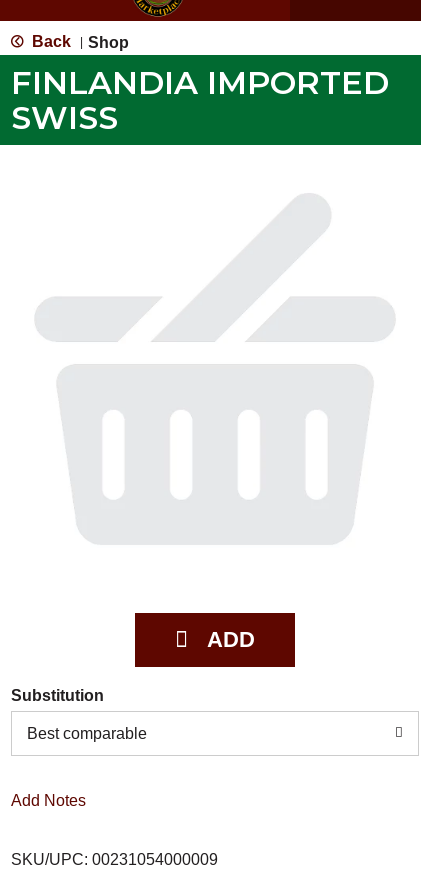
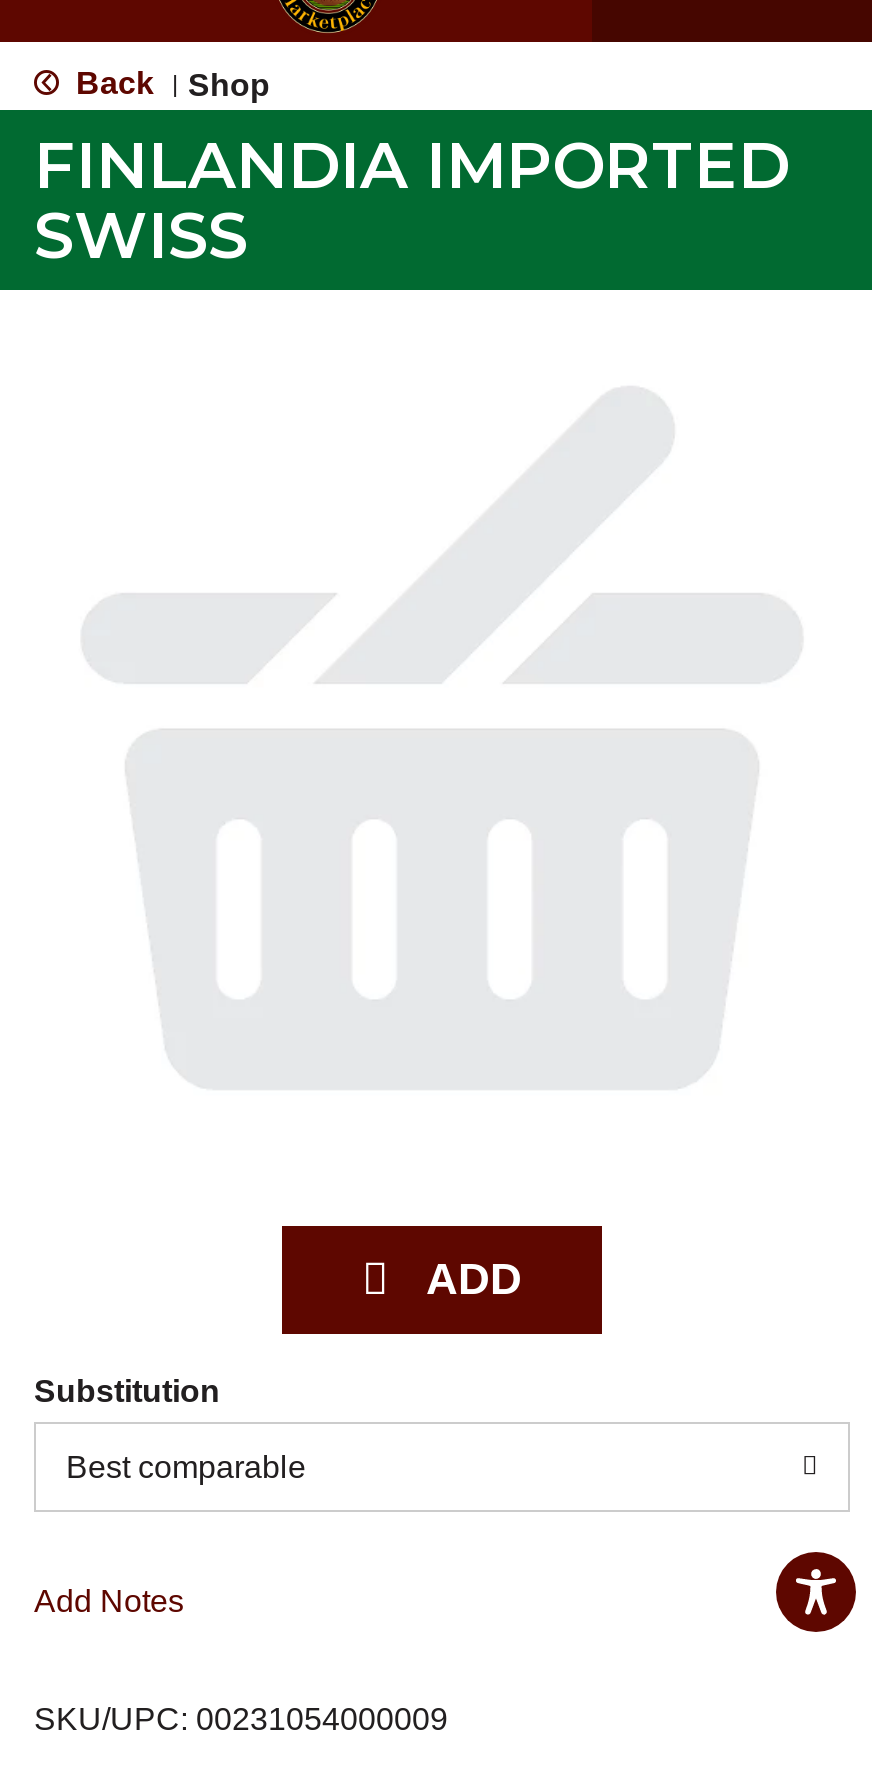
+ [image]
